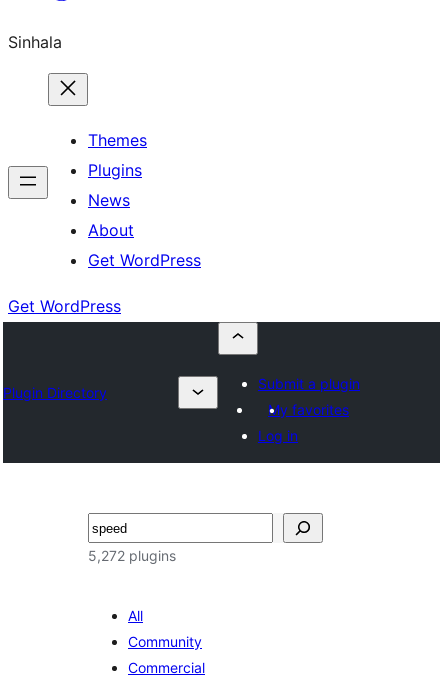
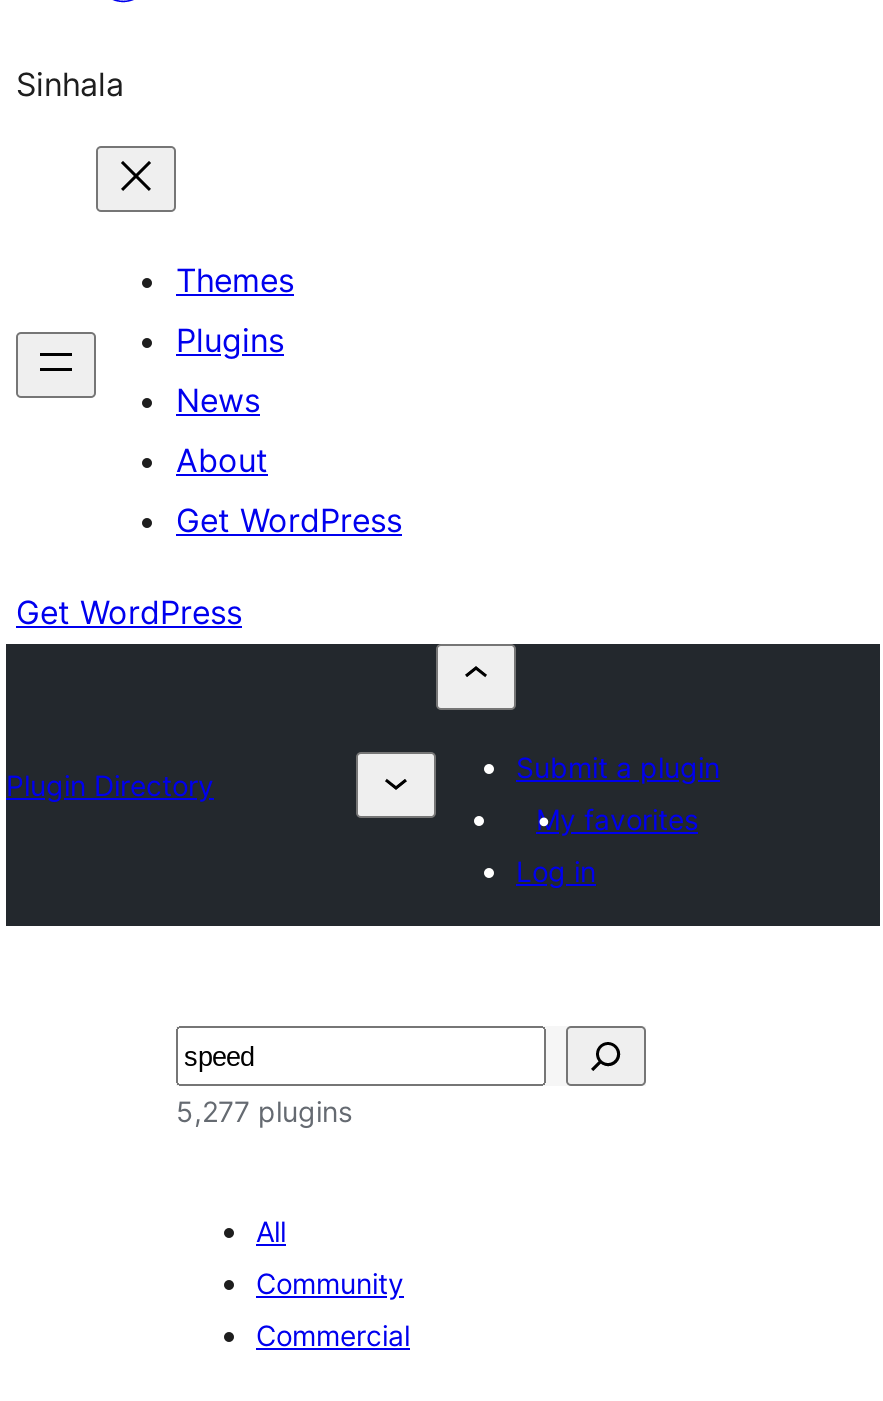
- 5,272 plugins
+ 5,277 plugins
